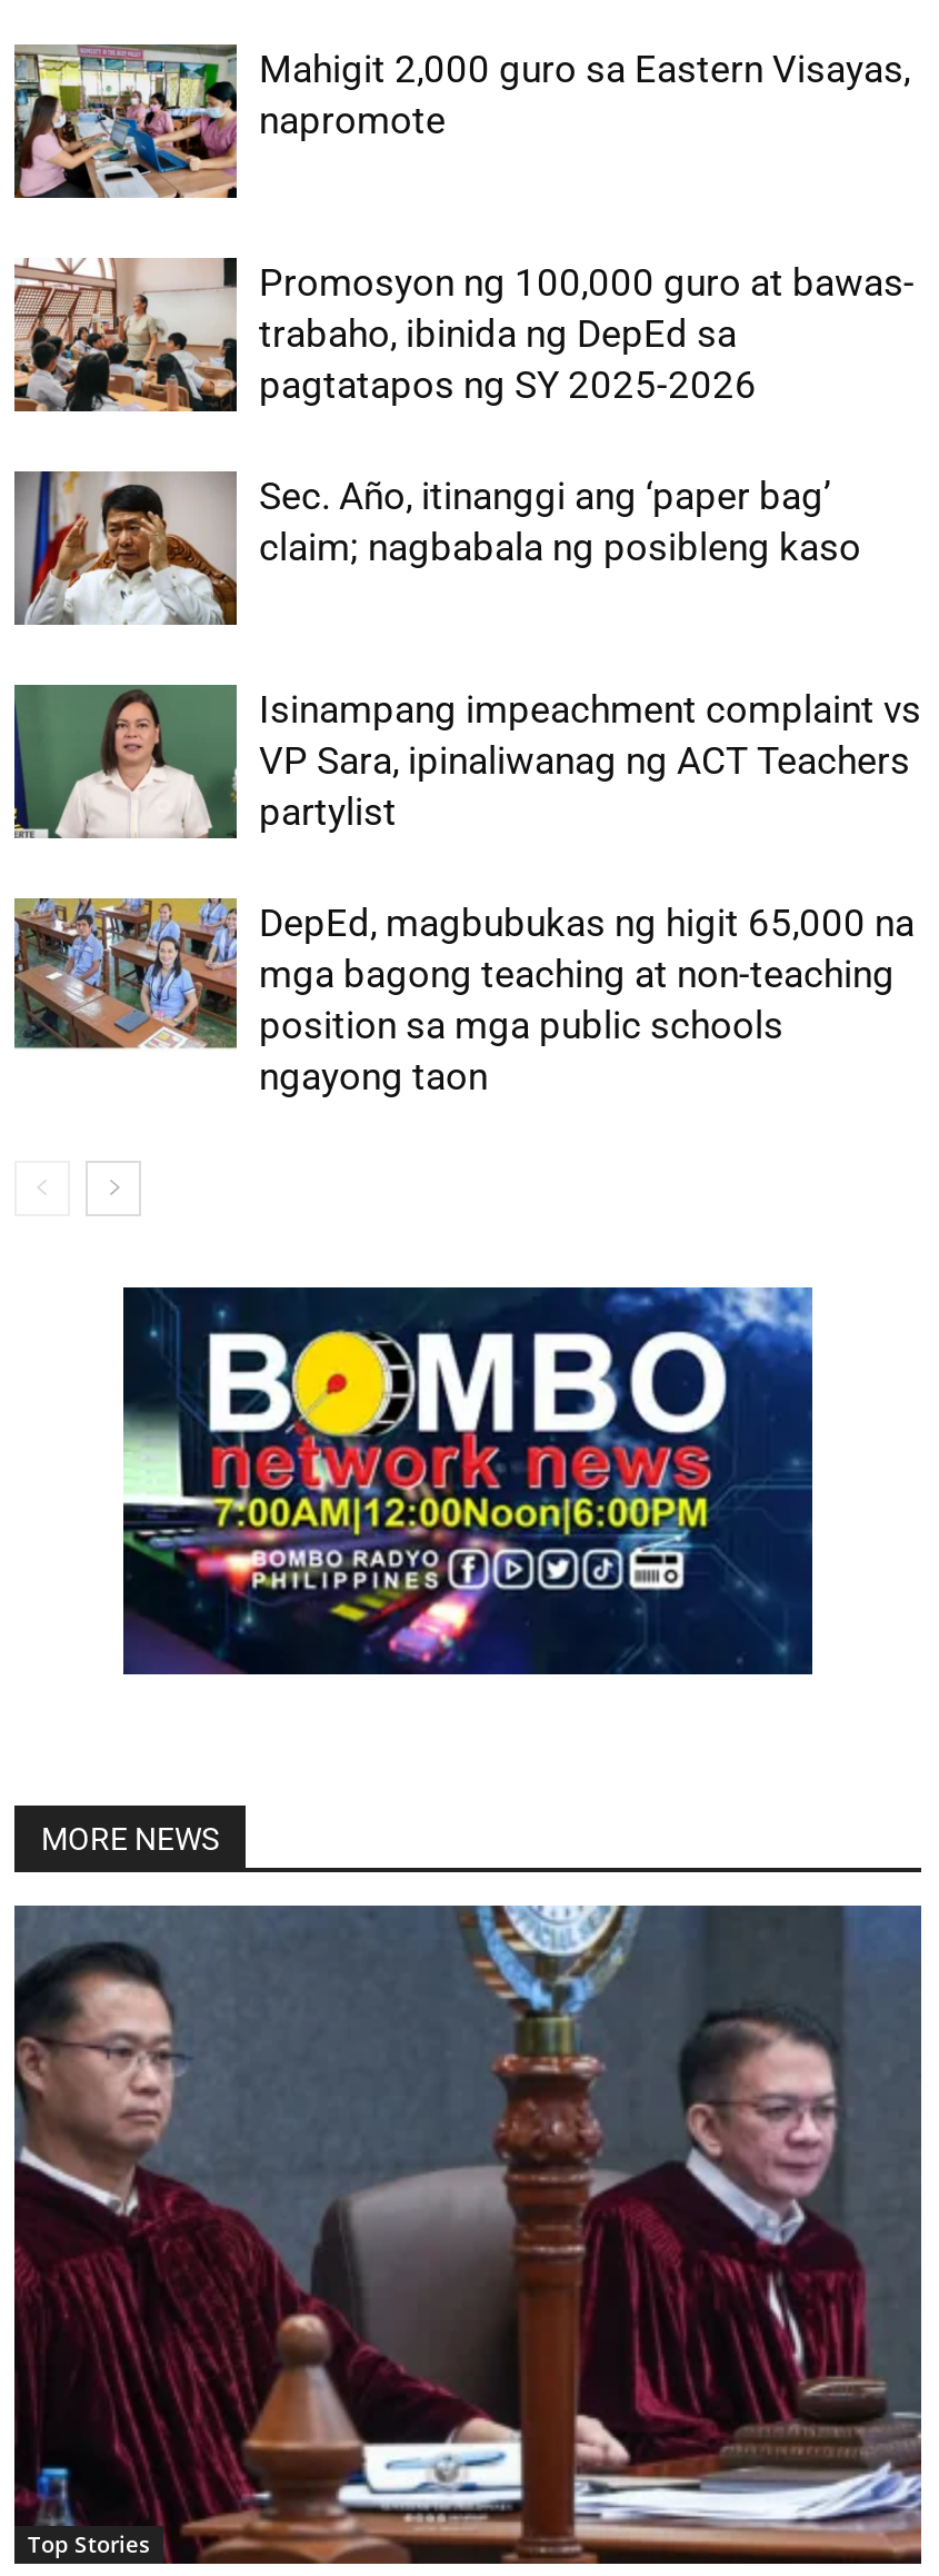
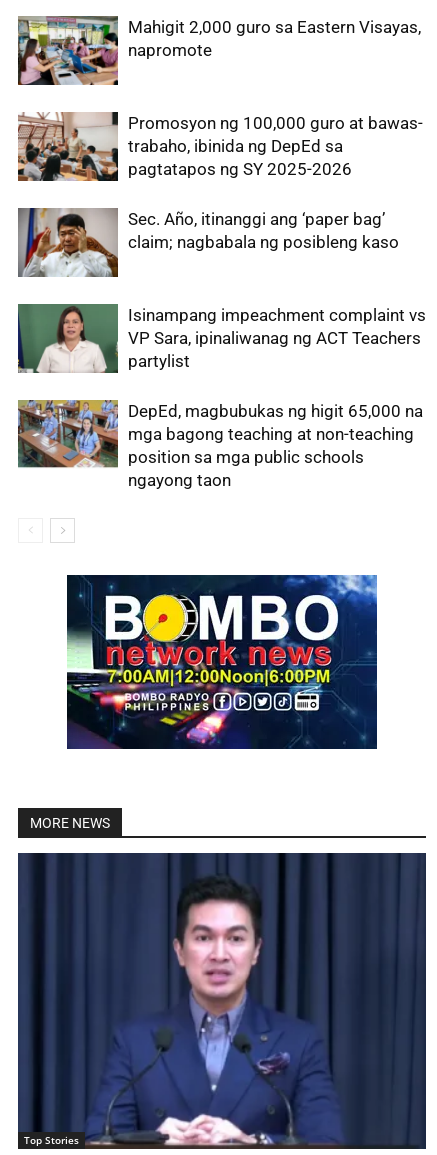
- [image]
+ [image]
